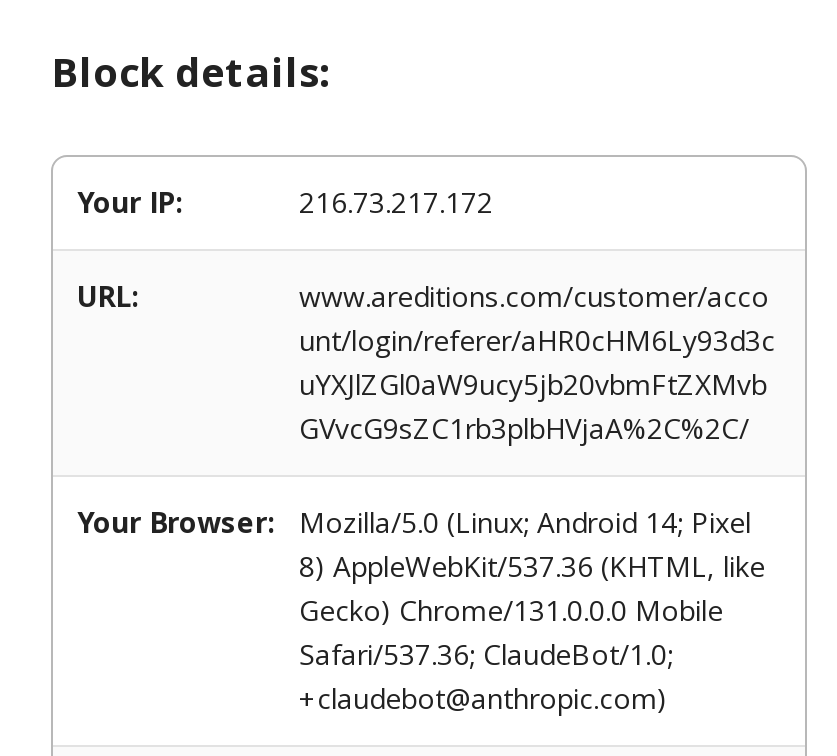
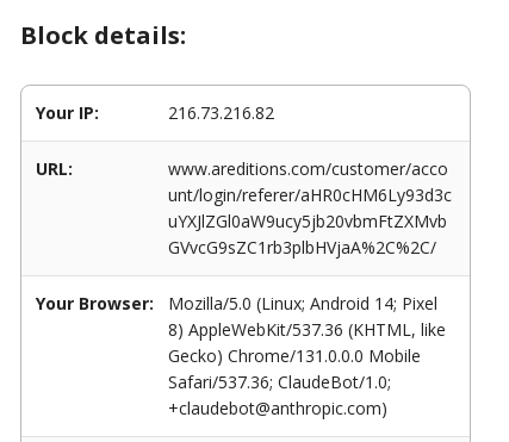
- 216.73.217.172
+ 216.73.216.82
